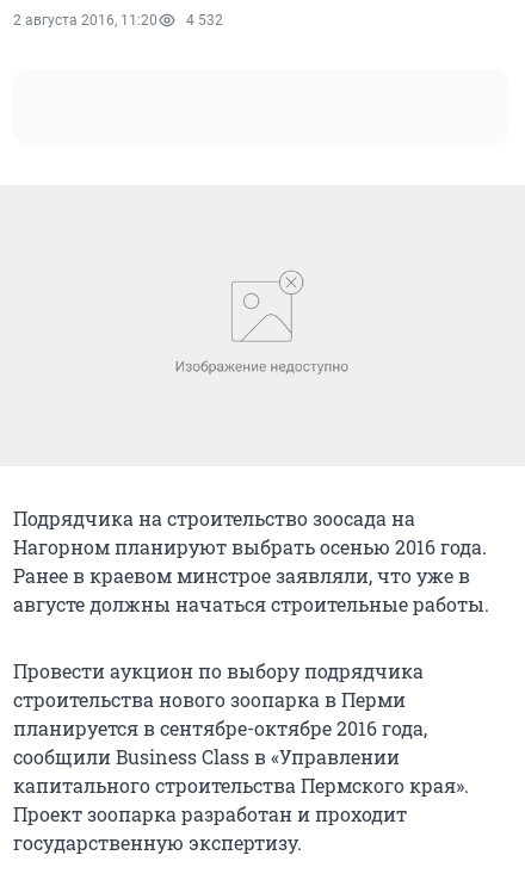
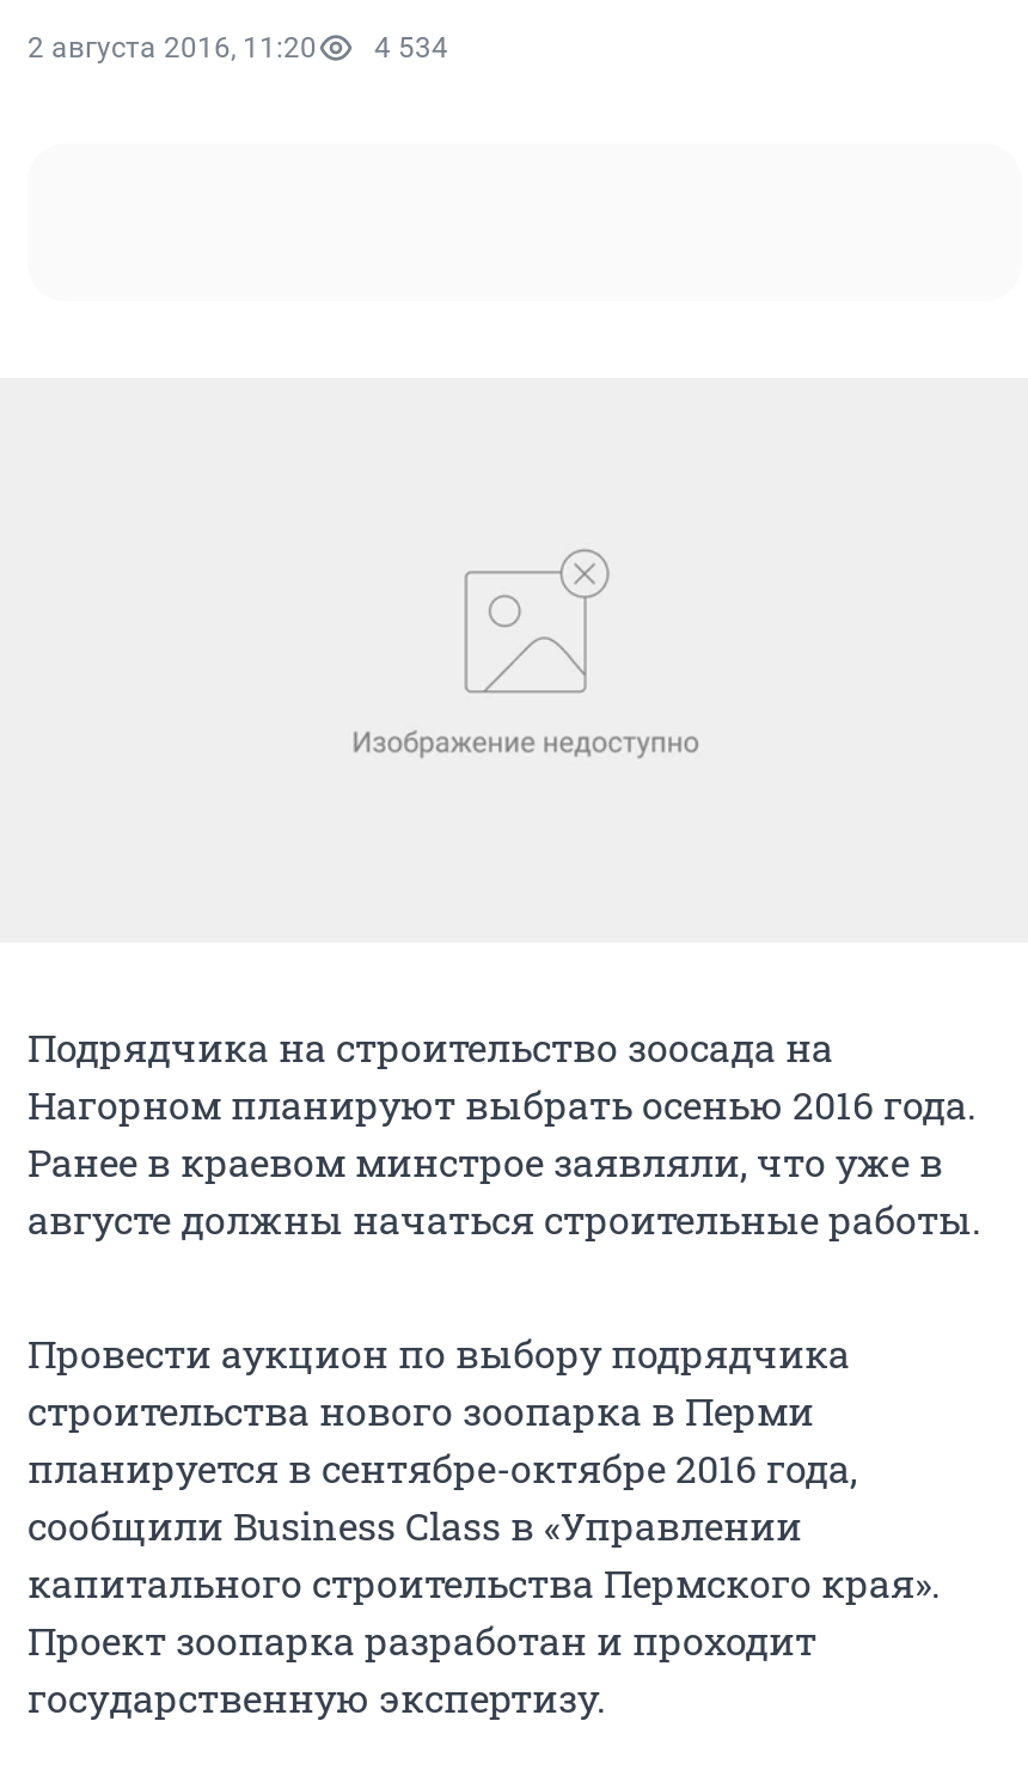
- 2 августа 2016, 11:20 4 532
+ 2 августа 2016, 11:20 4 534
